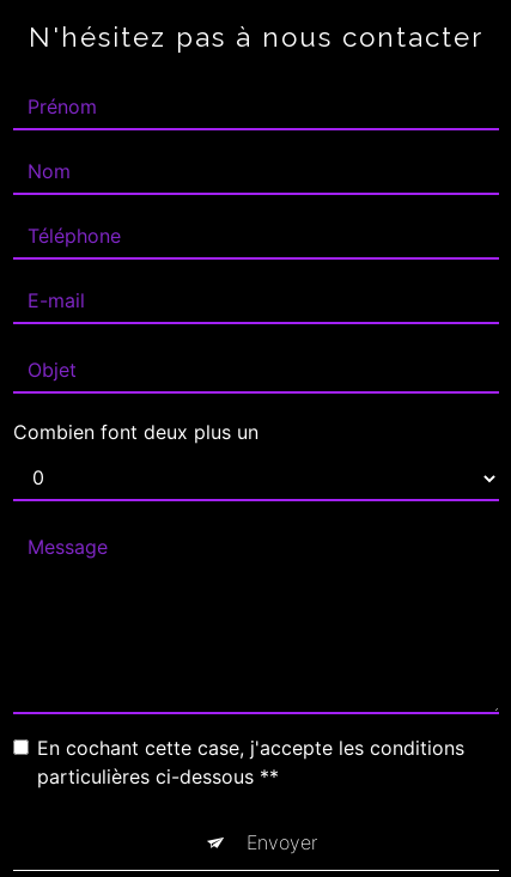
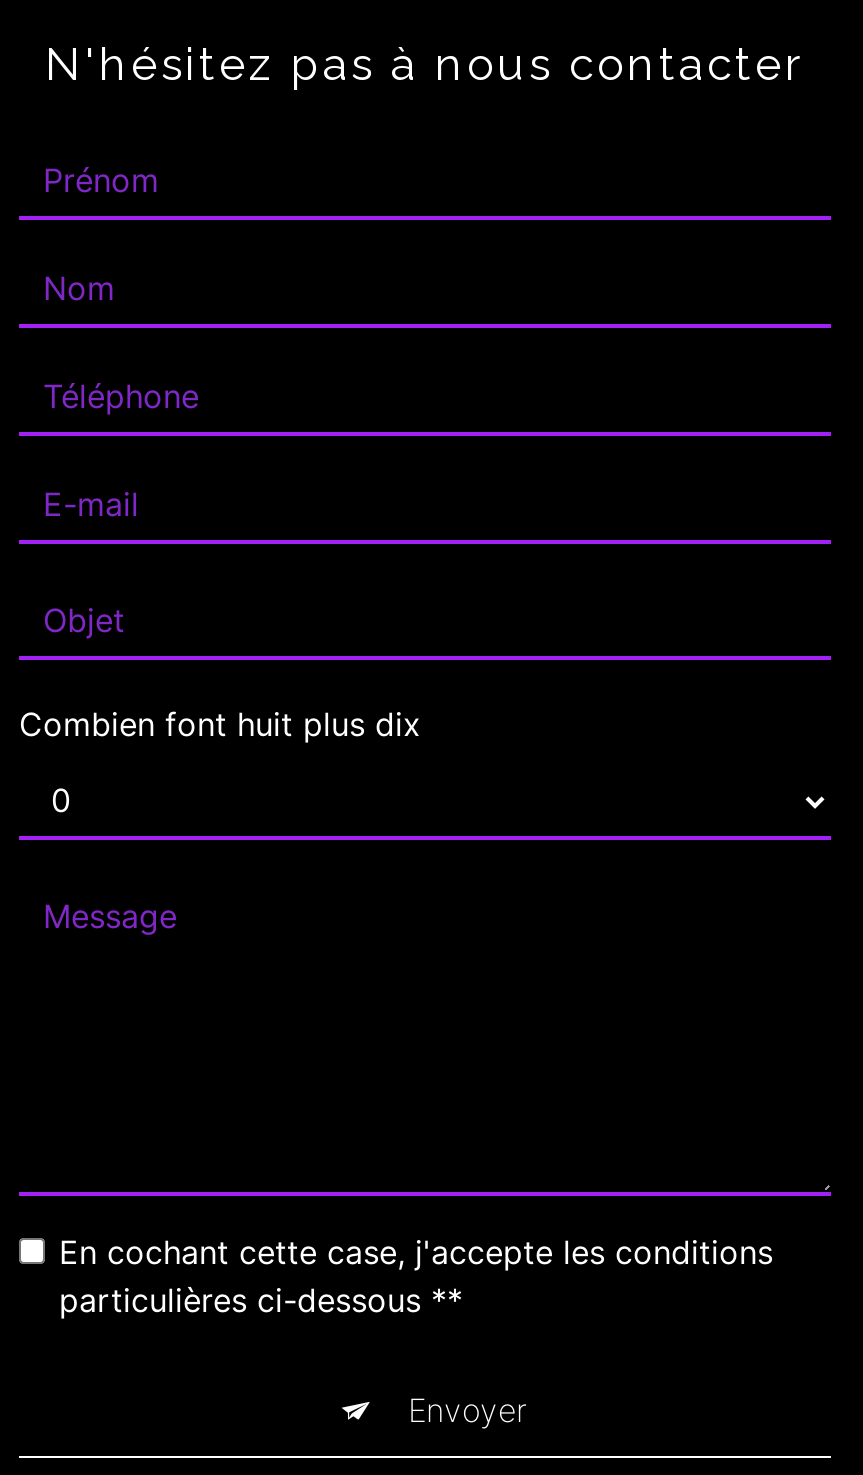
- Combien font deux plus un
+ Combien font huit plus dix
